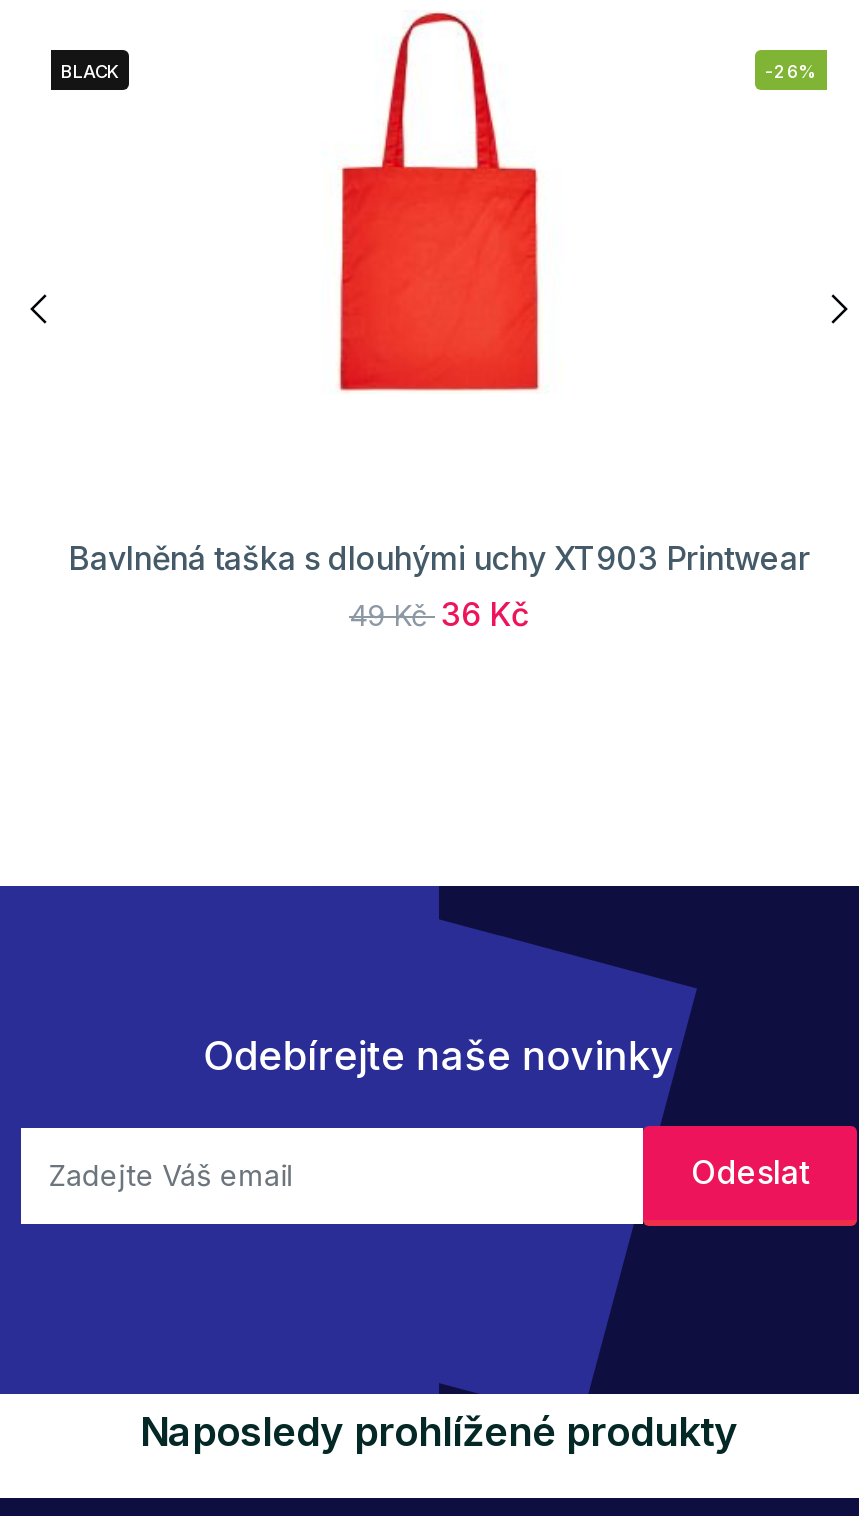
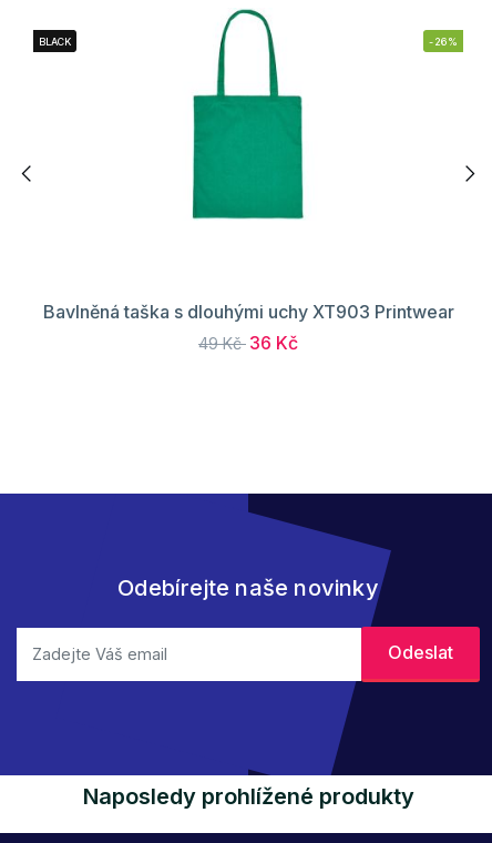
- [image]
+ [image]
